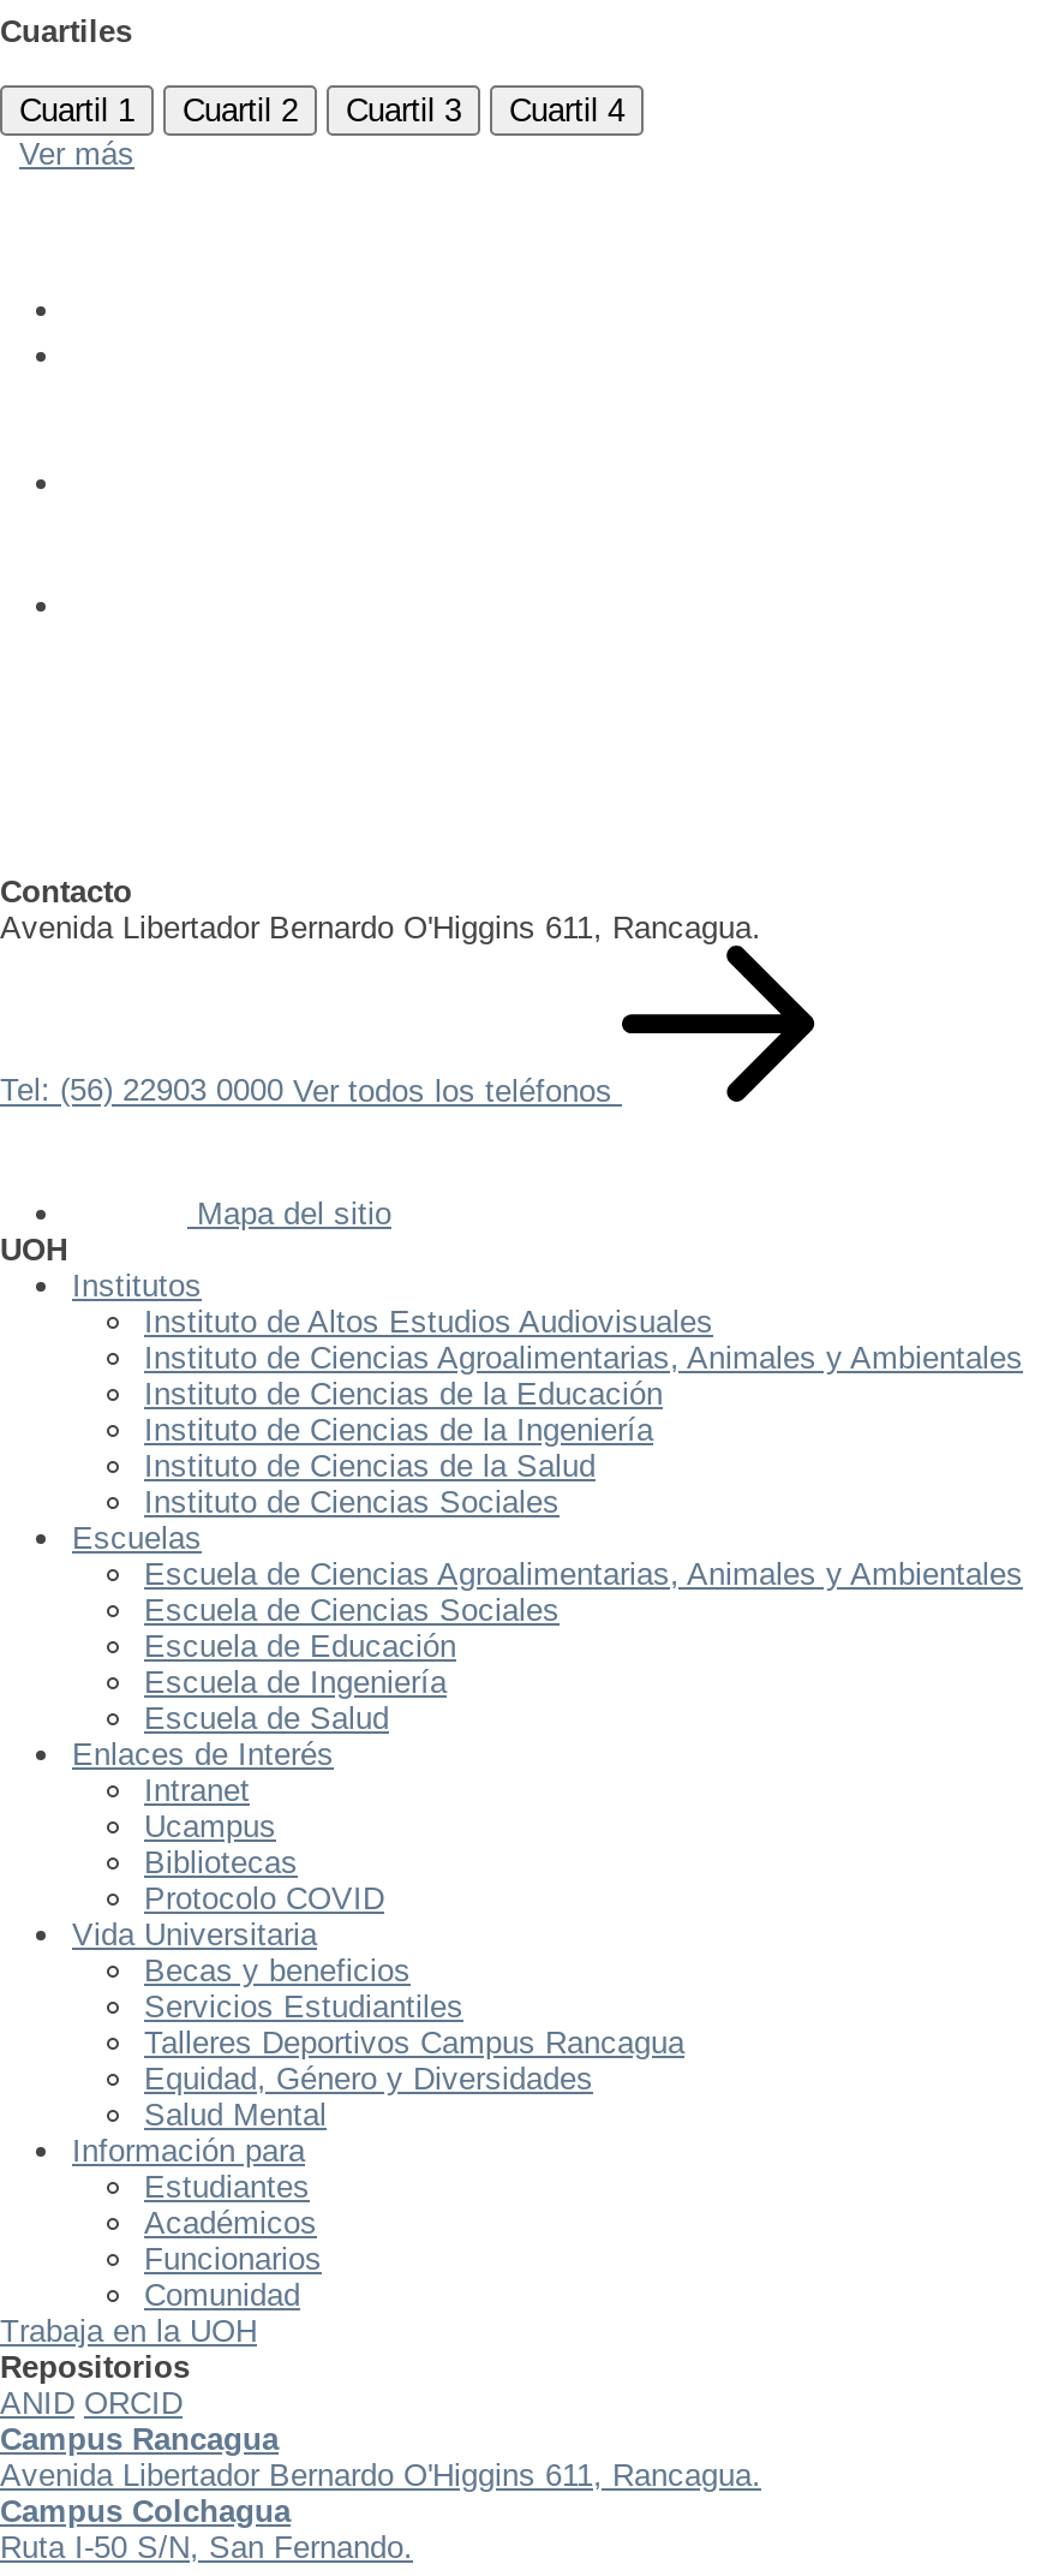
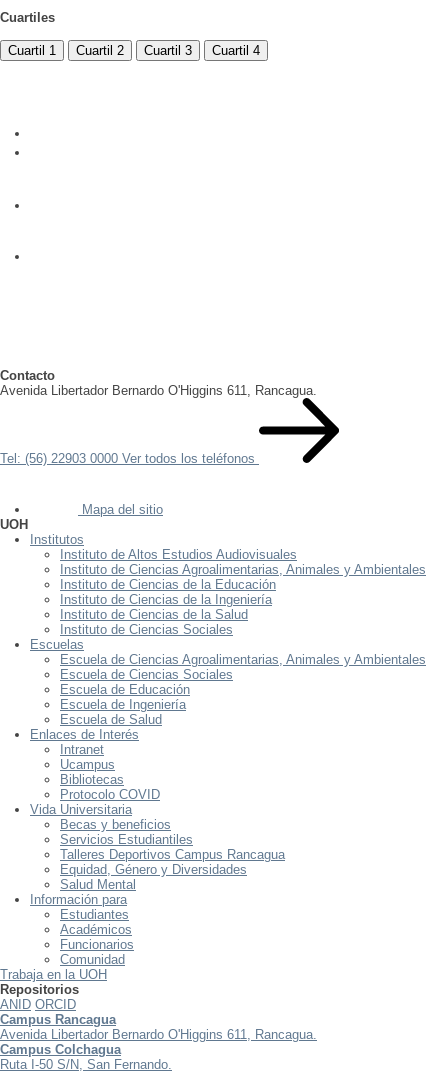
- Ver más
